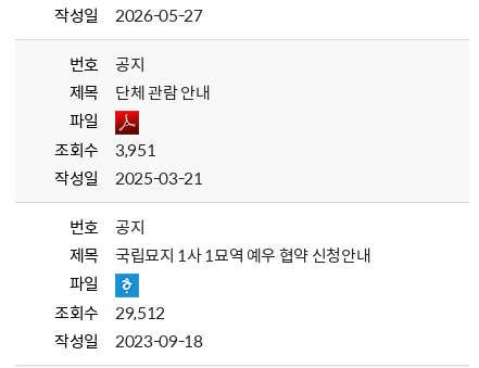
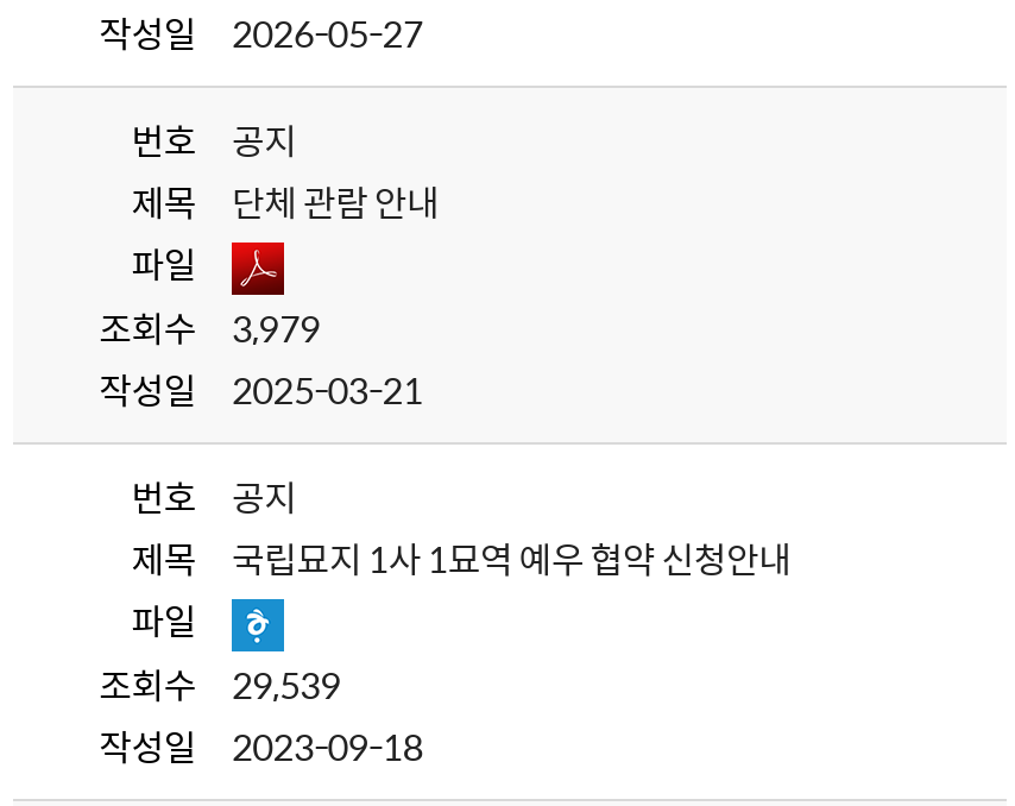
- 조회수 3,951
+ 조회수 3,979

- 조회수 29,512
+ 조회수 29,539
